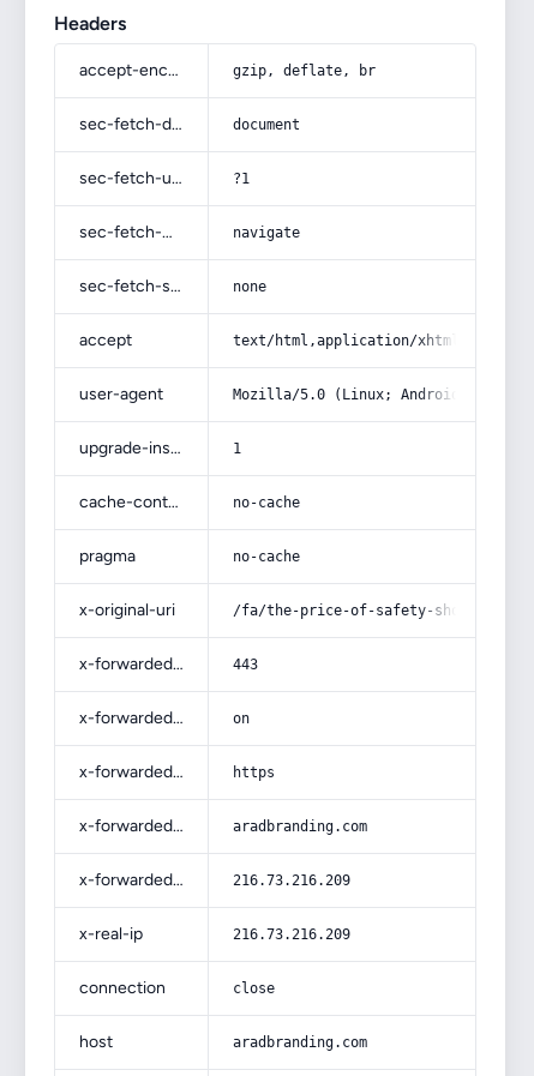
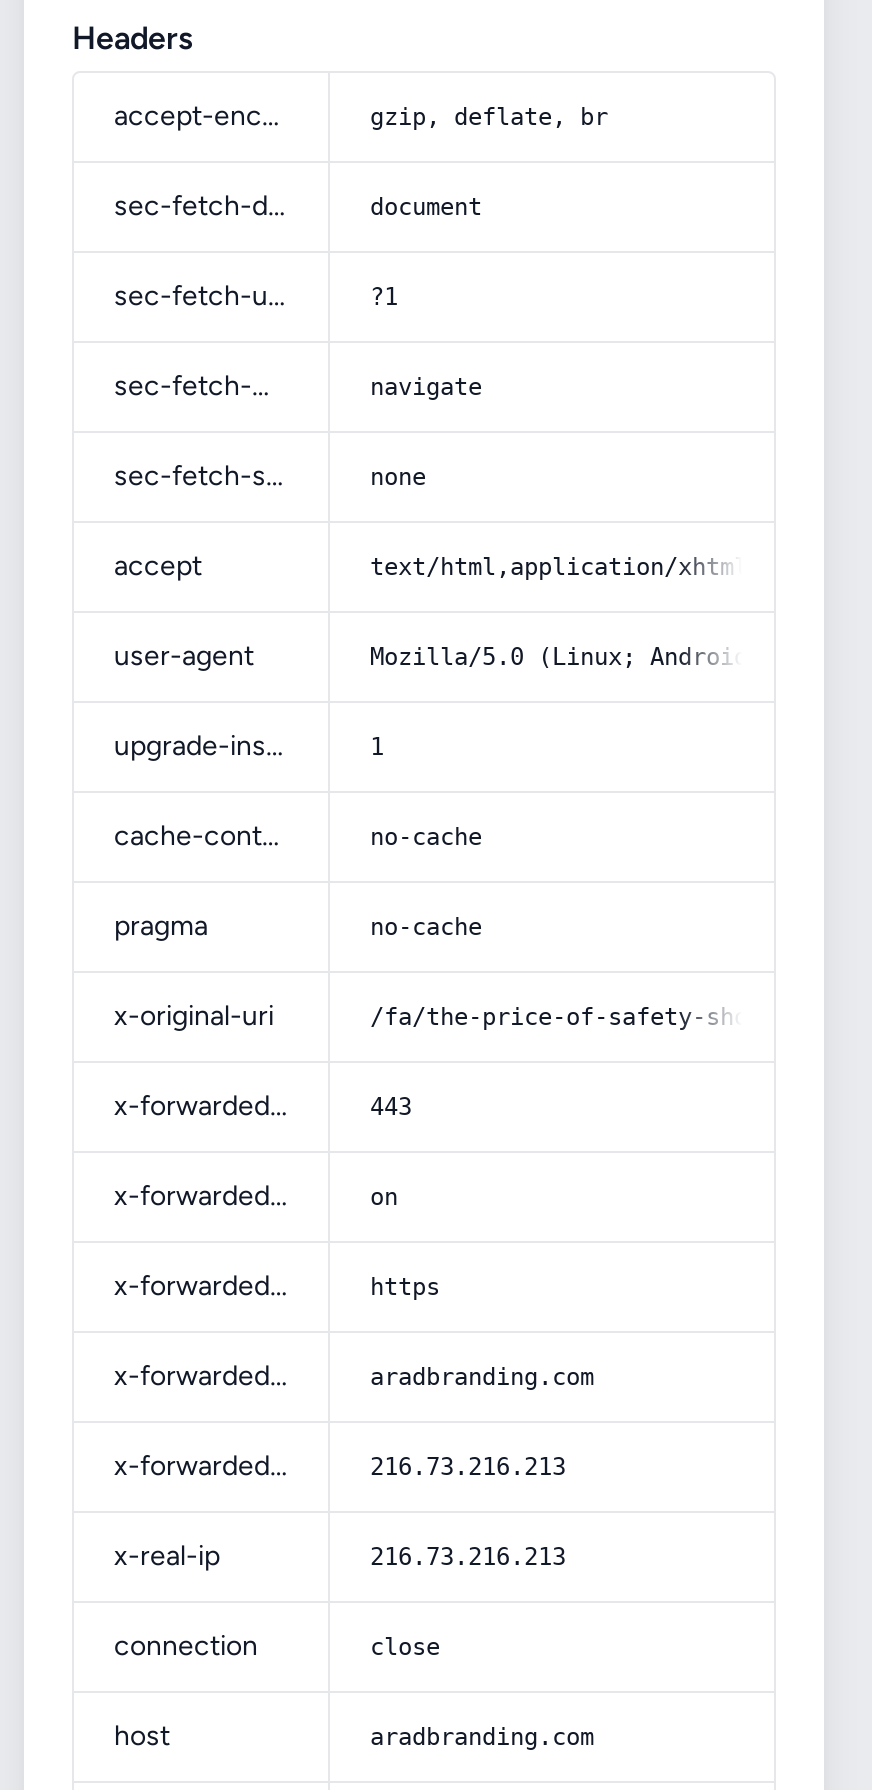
- 216.73.216.209
+ 216.73.216.213

- 216.73.216.209
+ 216.73.216.213
